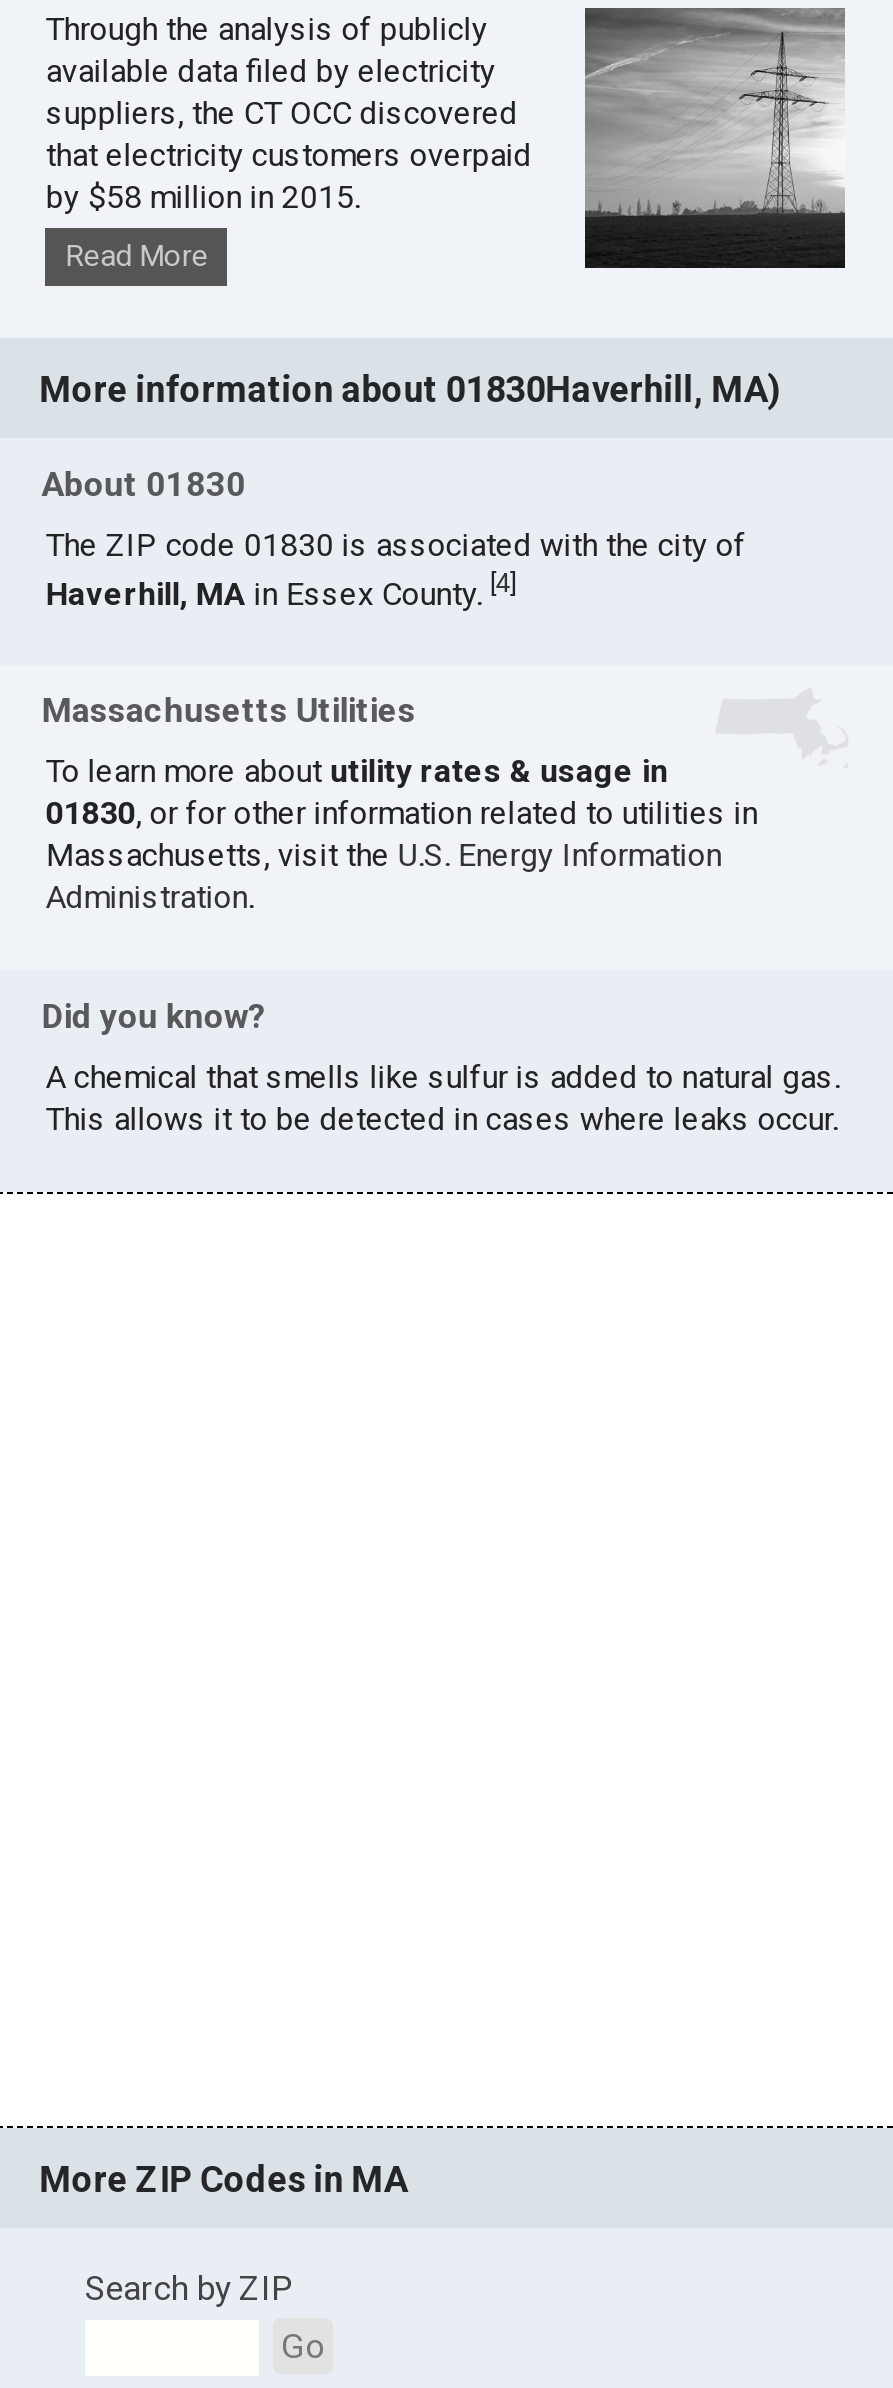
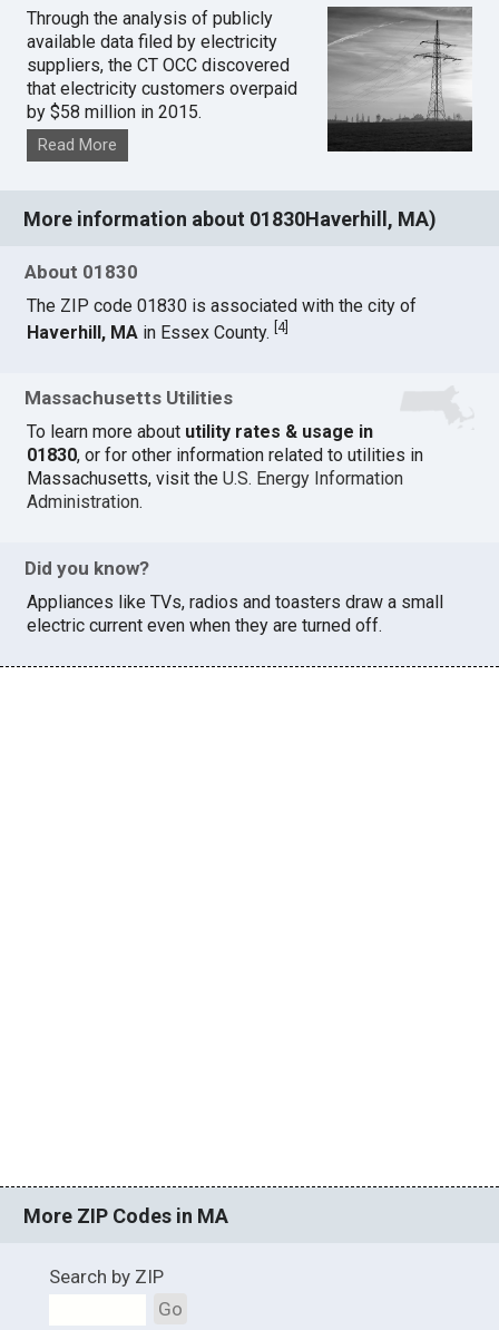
- A chemical that smells like sulfur is added to natural gas.
- This allows it to be detected in cases where leaks occur.
+ Appliances like TVs, radios and toasters draw a small
+ electric current even when they are turned off.
